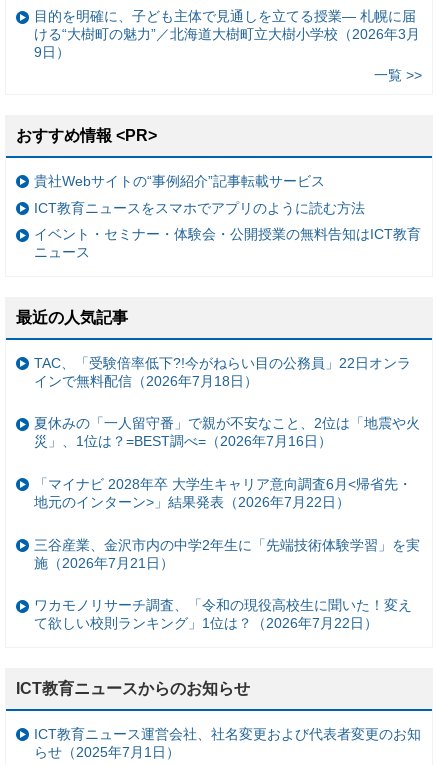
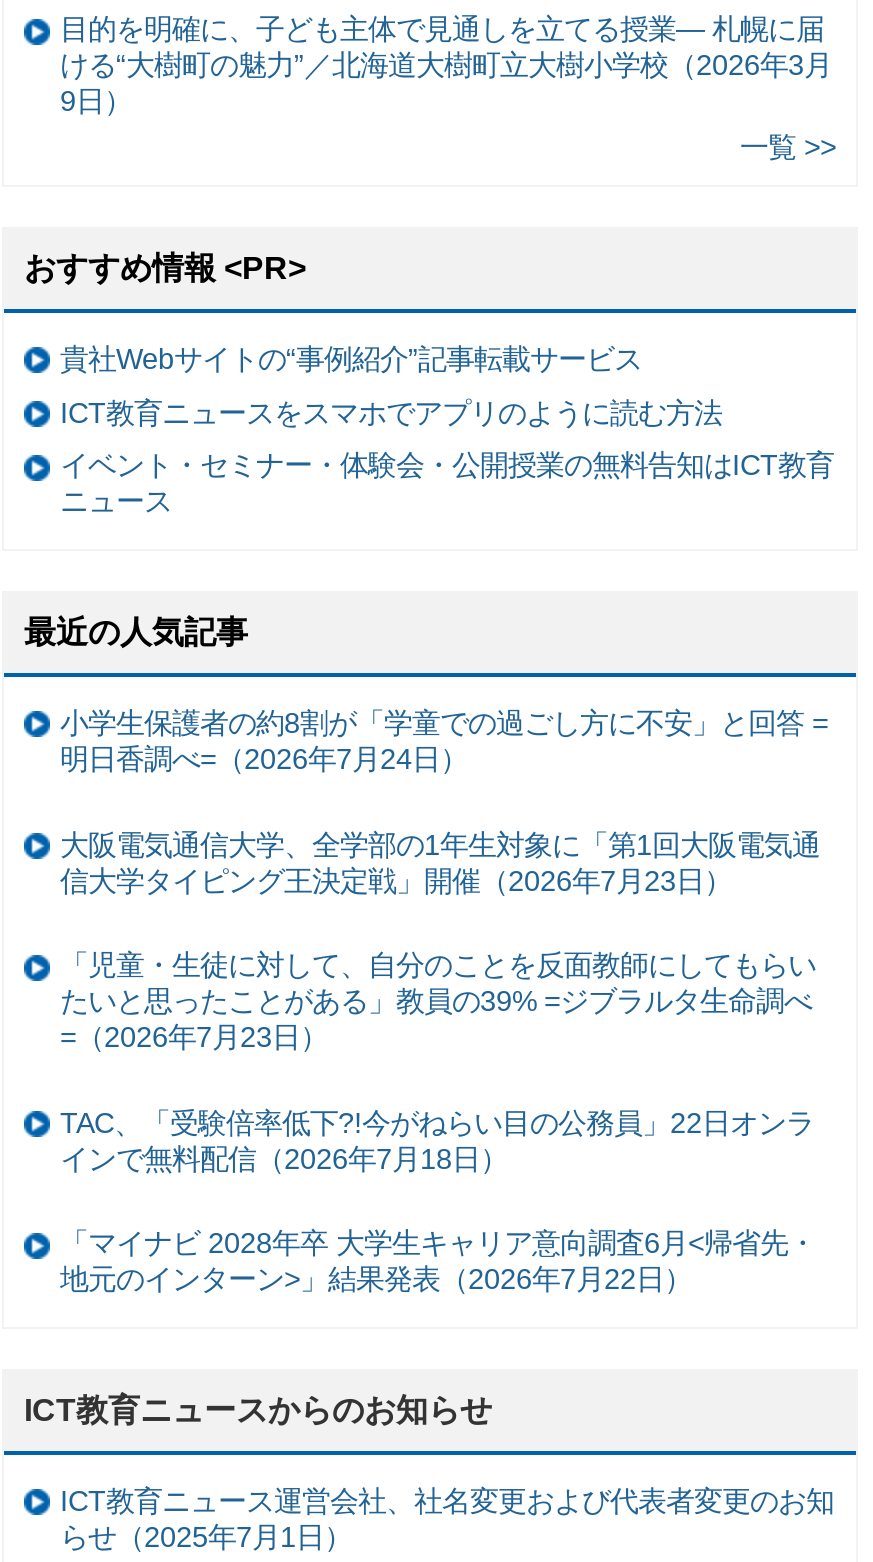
+ 小学生保護者の約8割が「学童での過ごし方に不安」と回答 =
+ 明日香調べ=（2026年7月24日）
+ 大阪電気通信大学、全学部の1年生対象に「第1回大阪電気通
+ 信大学タイピング王決定戦」開催（2026年7月23日）
+ 「児童・生徒に対して、自分のことを反面教師にしてもらい
+ たいと思ったことがある」教員の39% =ジブラルタ生命調べ
+ =（2026年7月23日）

moved down: TAC、「受験倍率低下?!今がねらい目の公務員」22日オンラ | インで無料配信（2026年7月18日）

- 夏休みの「一人留守番」で親が不安なこと、2位は「地震や火
- 災」、1位は？=BEST調べ=（2026年7月16日）

moved down: 「マイナビ 2028年卒 大学生キャリア意向調査6月<帰省先・ | 地元のインターン>」結果発表（2026年7月22日）

- 三谷産業、金沢市内の中学2年生に「先端技術体験学習」を実
- 施（2026年7月21日）
- ワカモノリサーチ調査、「令和の現役高校生に聞いた！変え
- て欲しい校則ランキング」1位は？（2026年7月22日）
